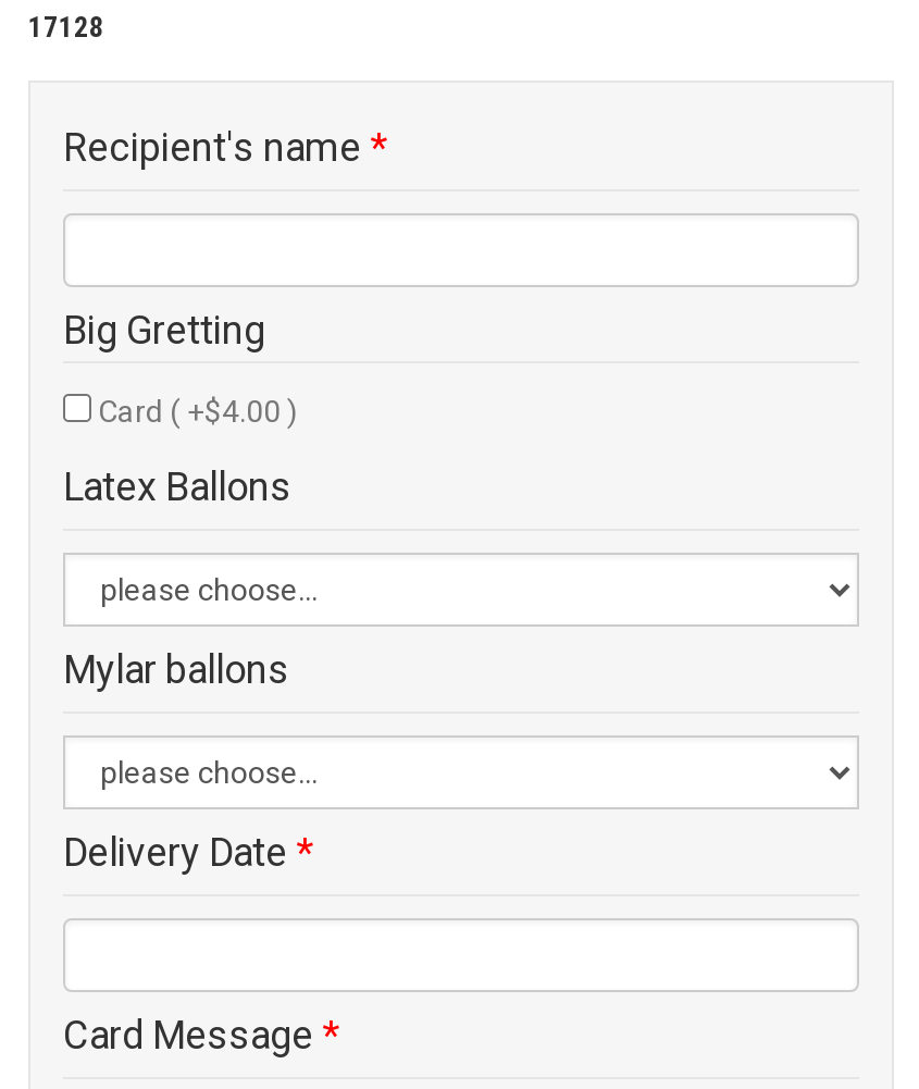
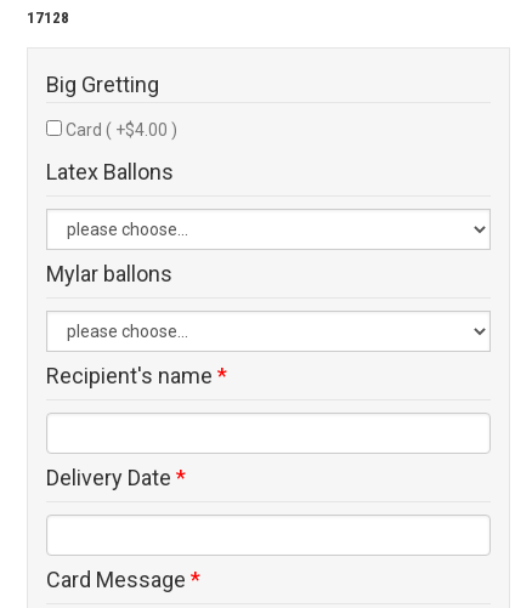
moved down: Recipient's name *

moved up: Big Gretting | Card ( +$4.00 ) | Latex Ballons | Mylar ballons
